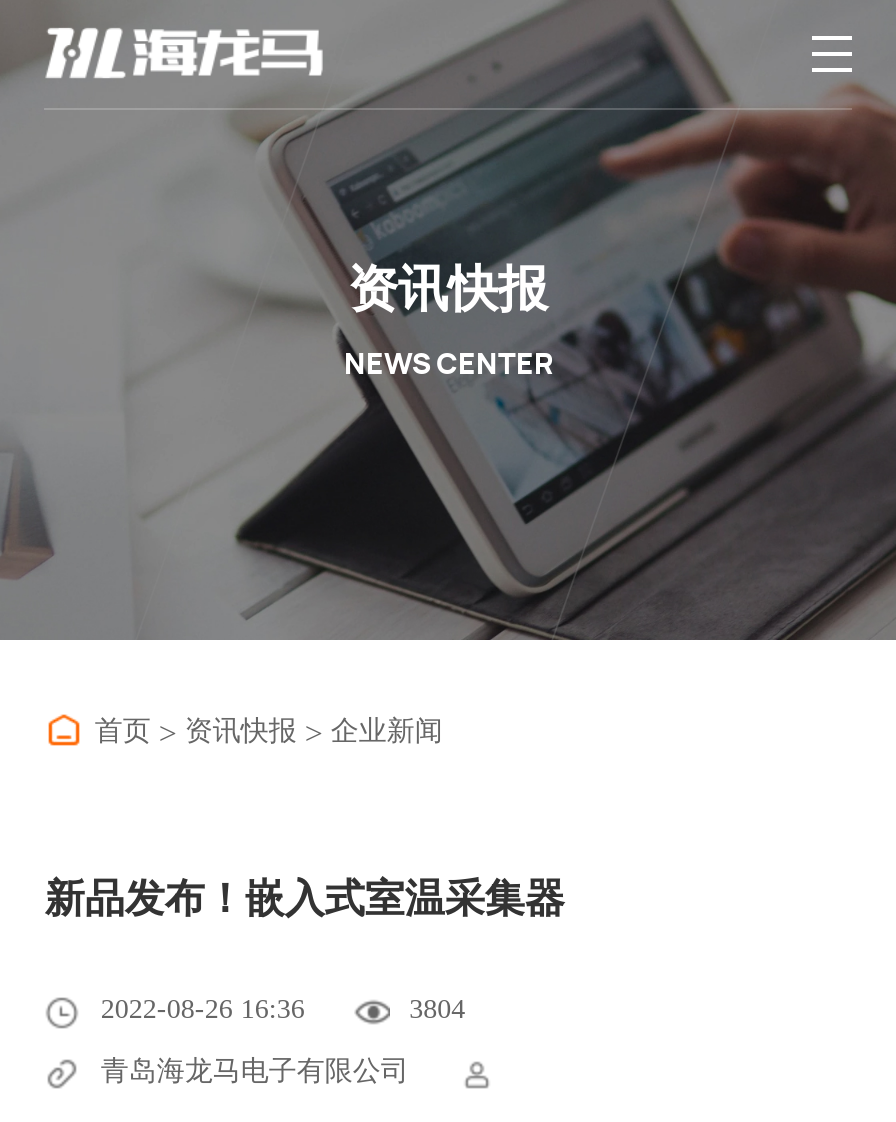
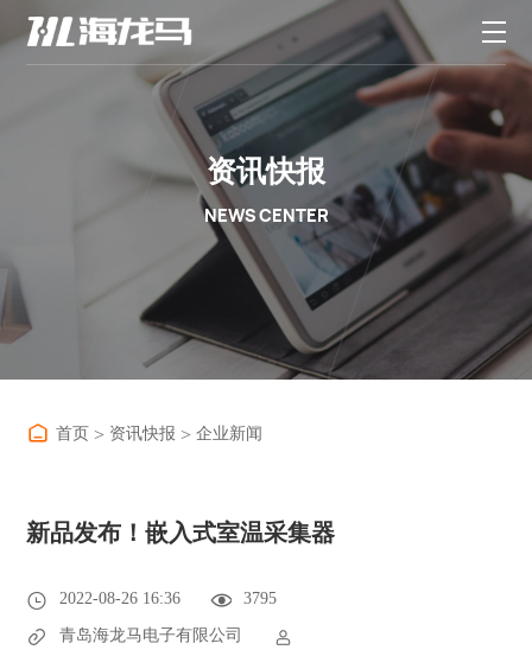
- 3804
+ 3795
